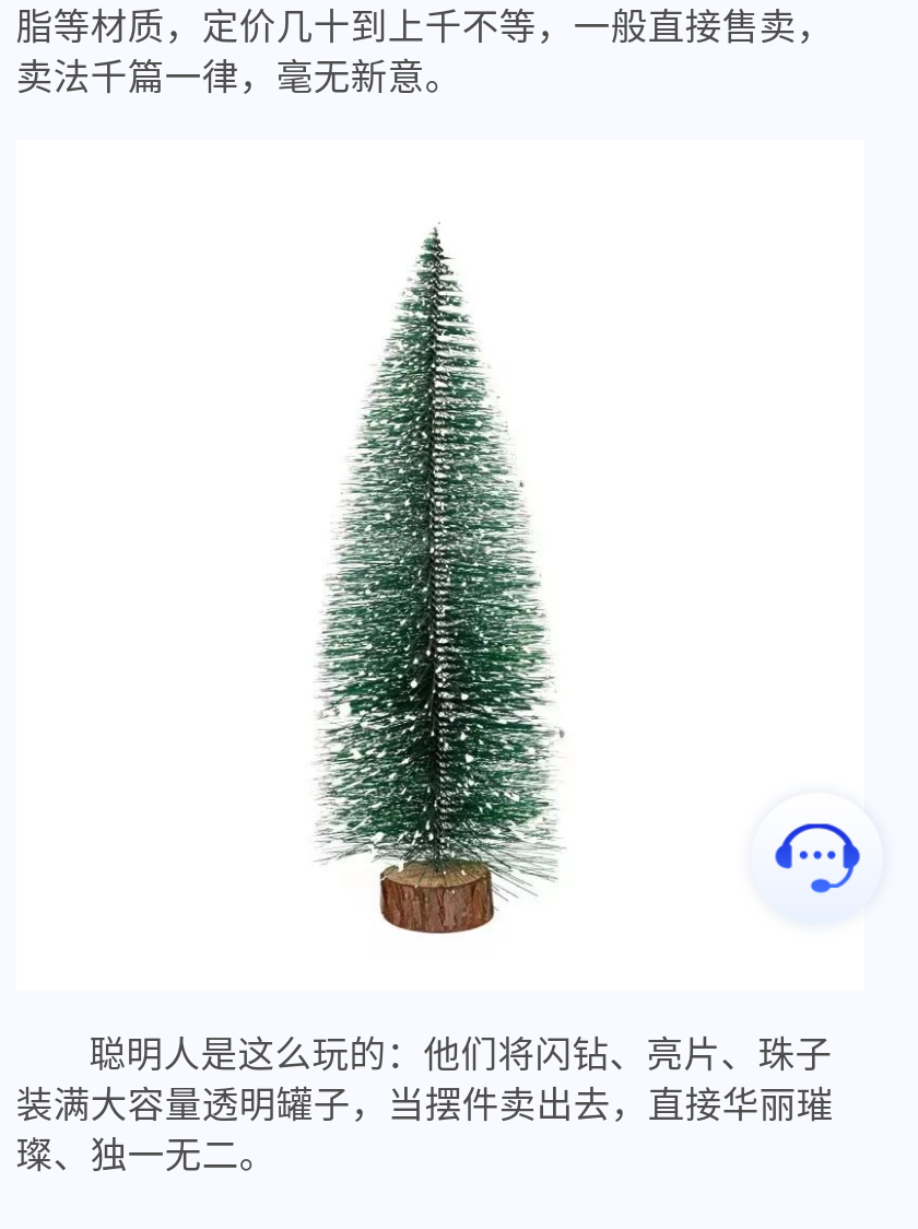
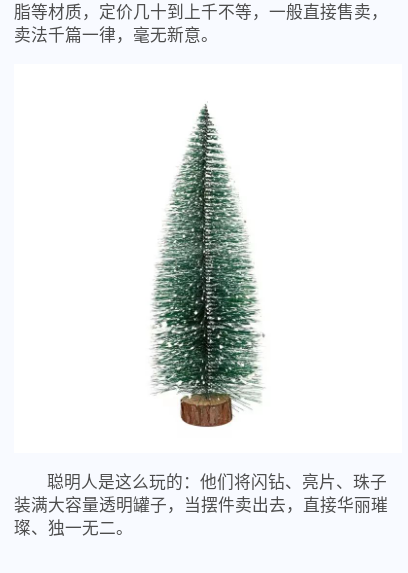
- [image]
